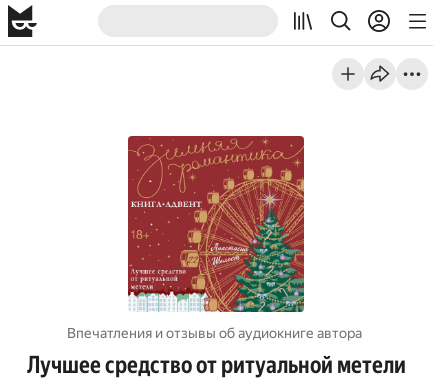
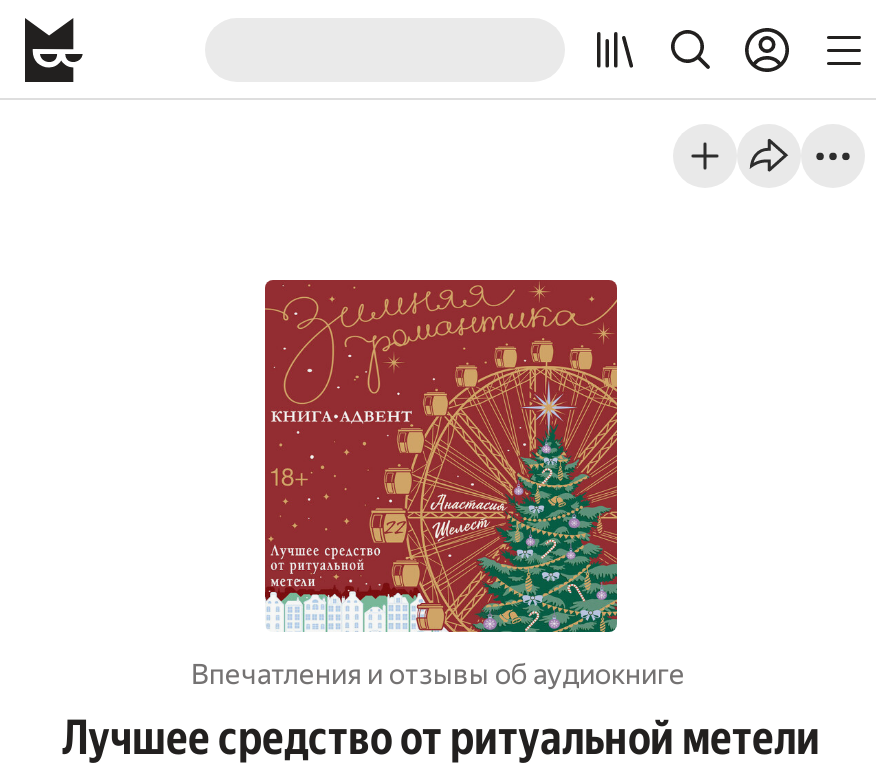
- Впечатления и отзывы об aудиокниге автора
+ Впечатления и отзывы об aудиокниге
